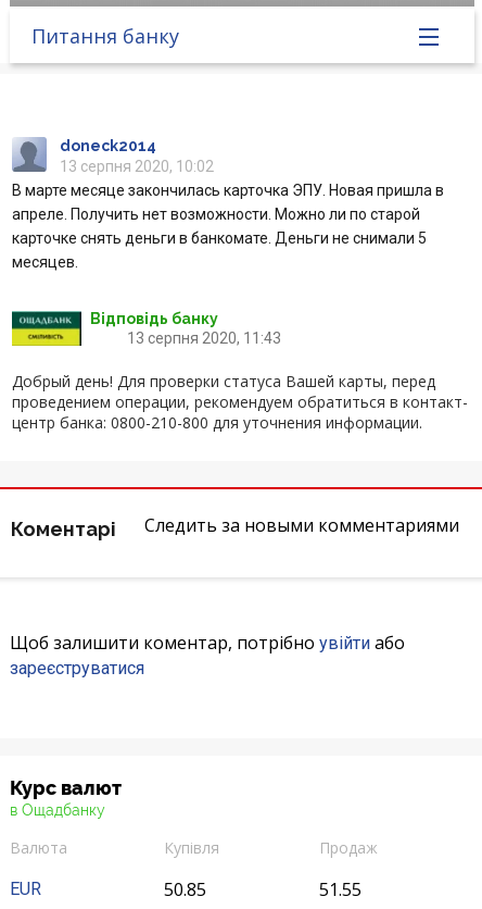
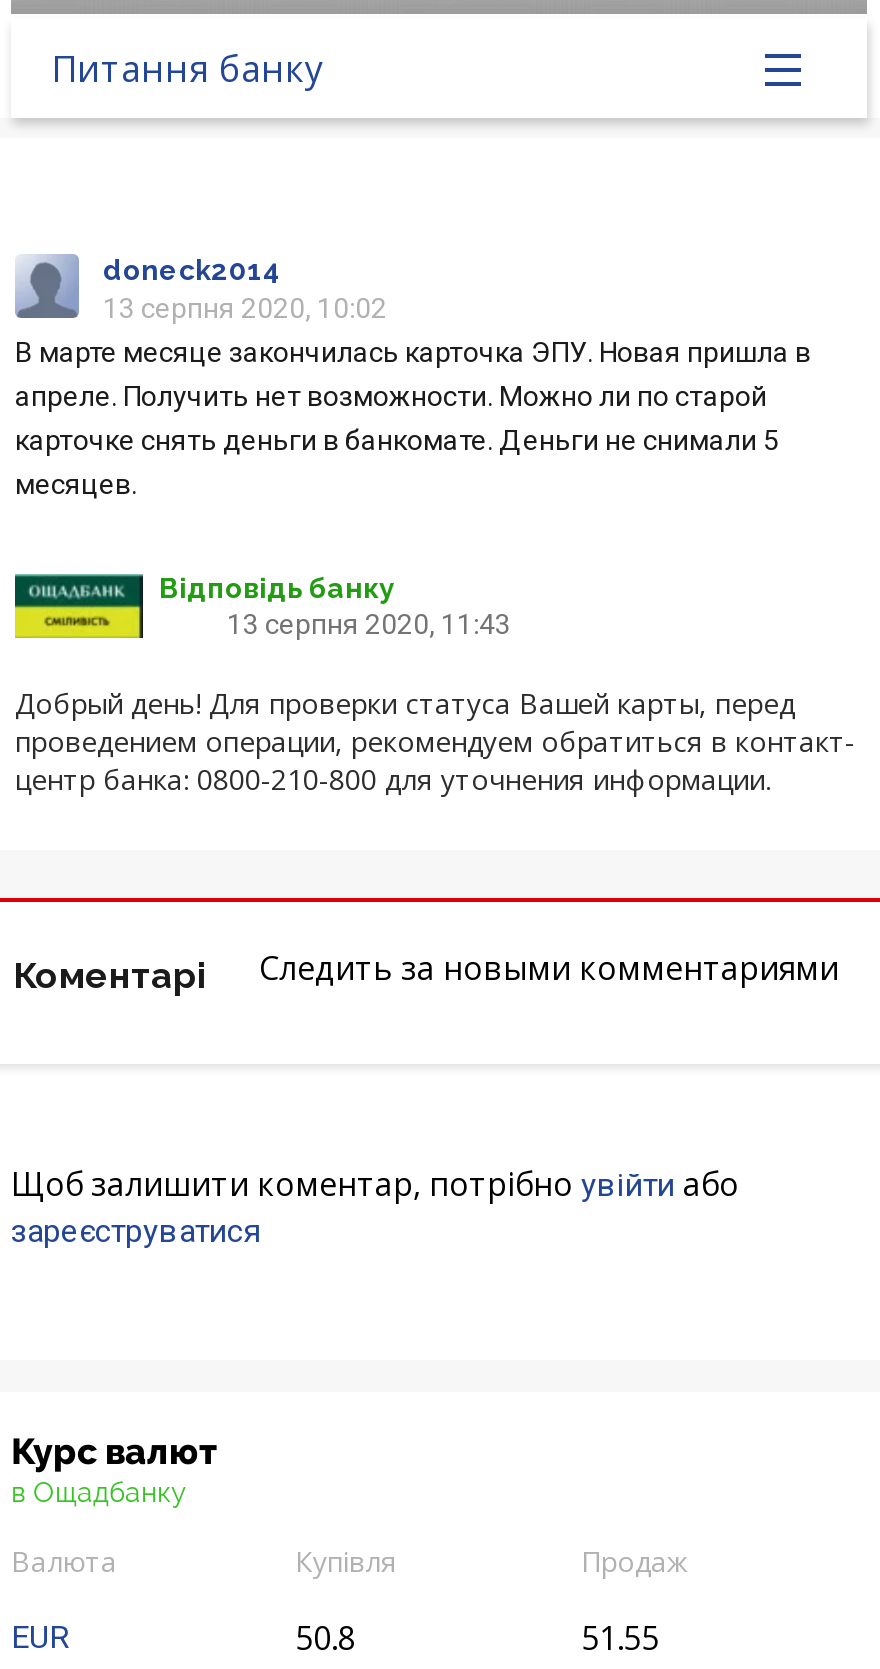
- 50.85
+ 50.8
